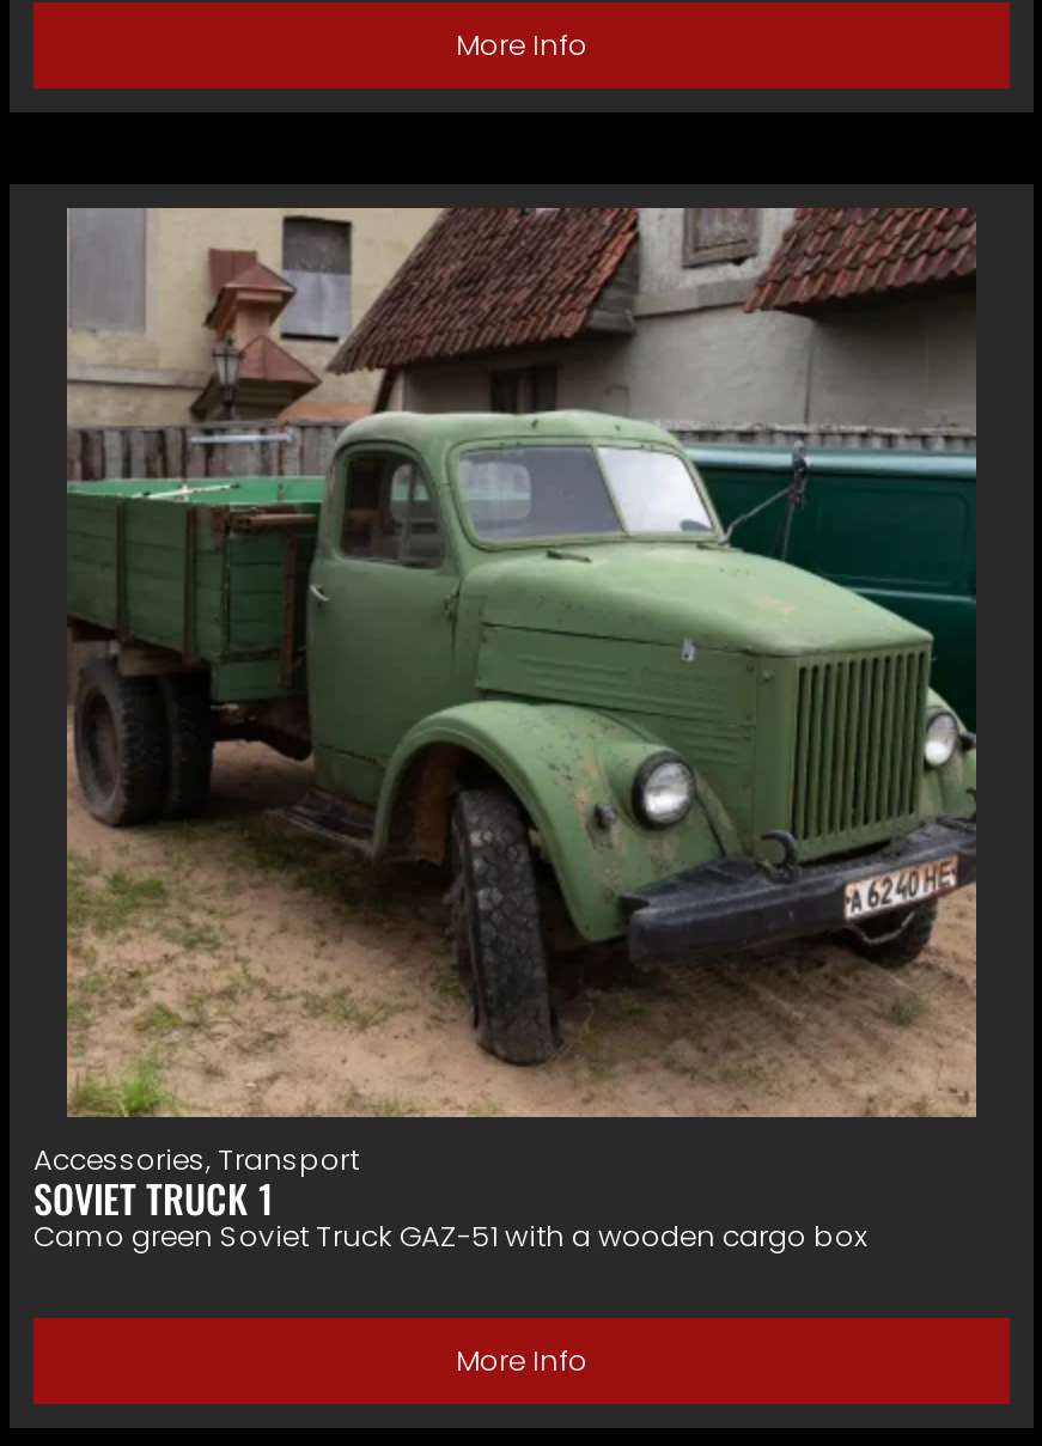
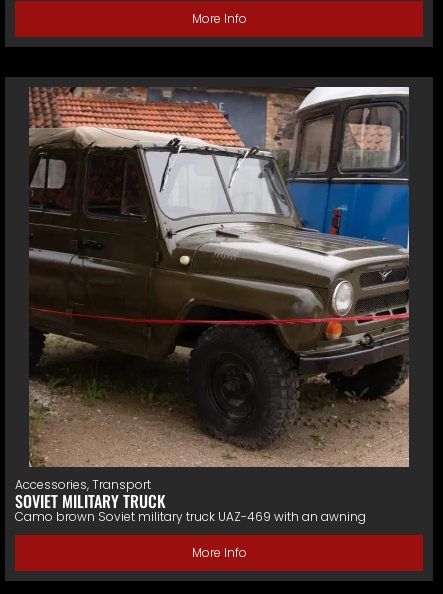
- [image]
- SOVIET TRUCK 1
- Camo green Soviet Truck GAZ-51 with a wooden cargo box
+ [image]
+ SOVIET MILITARY TRUCK
+ Camo brown Soviet military truck UAZ-469 with an awning
